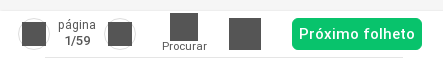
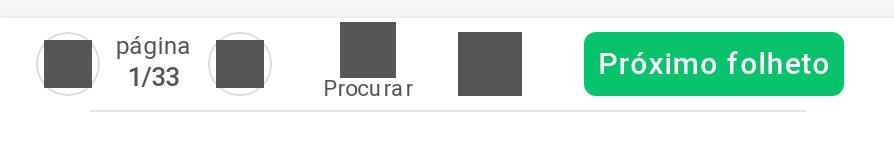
- 1/59
+ 1/33
